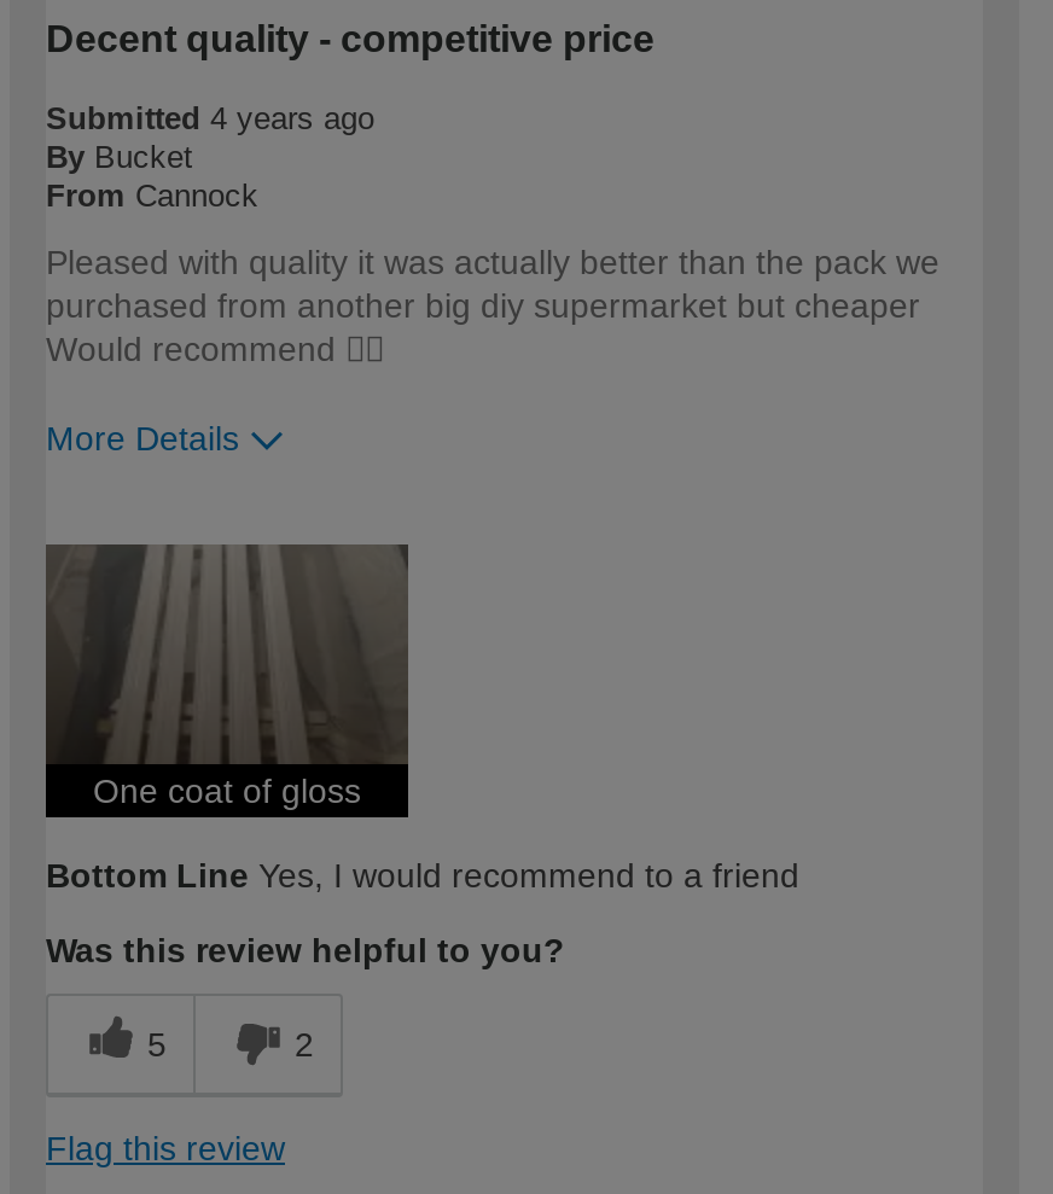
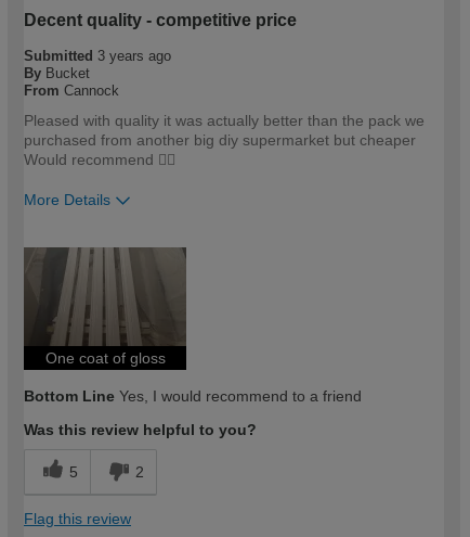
- Submitted 4 years ago
+ Submitted 3 years ago
